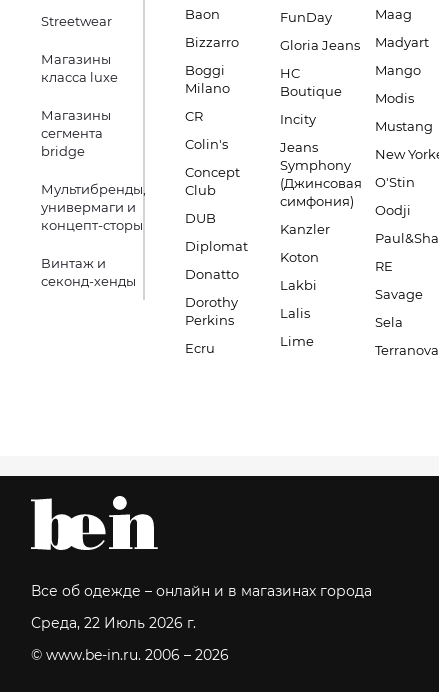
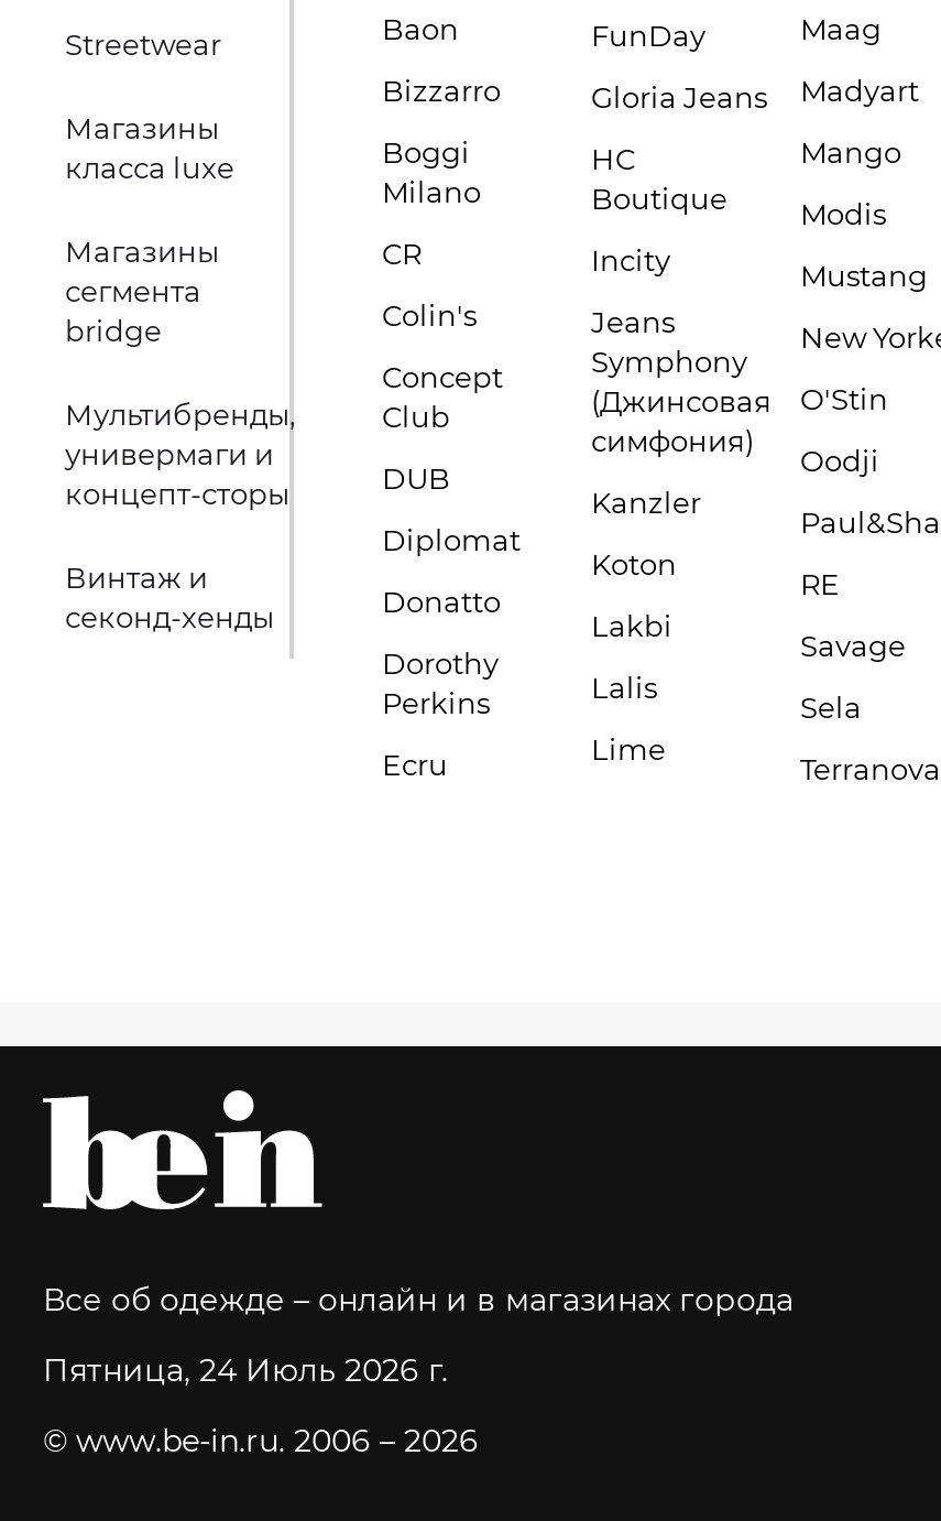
- Среда, 22 Июль 2026 г.
+ Пятница, 24 Июль 2026 г.
